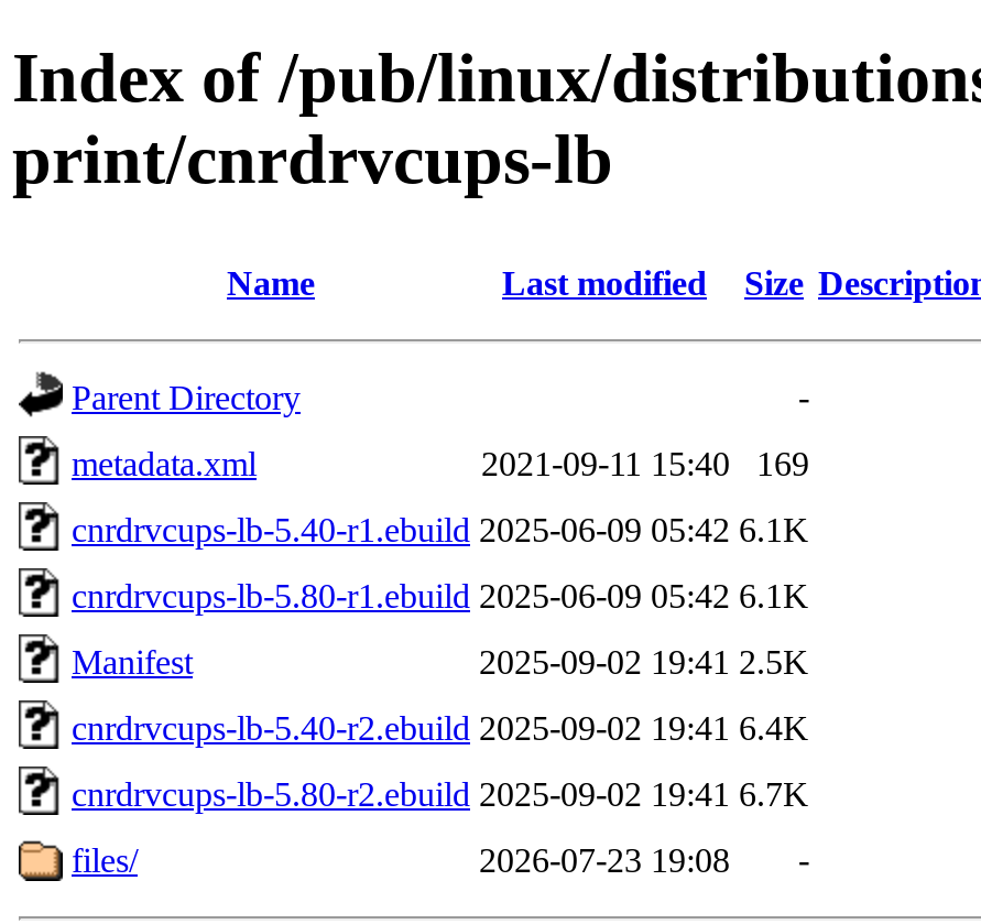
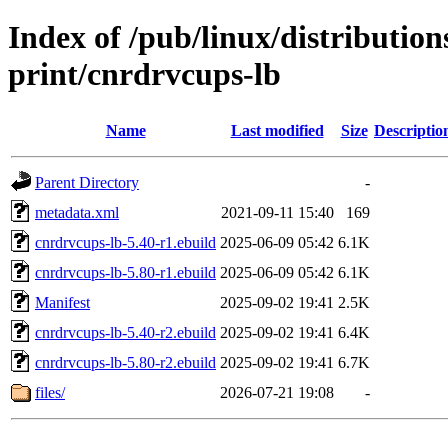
- 2026-07-23 19:08
+ 2026-07-21 19:08
